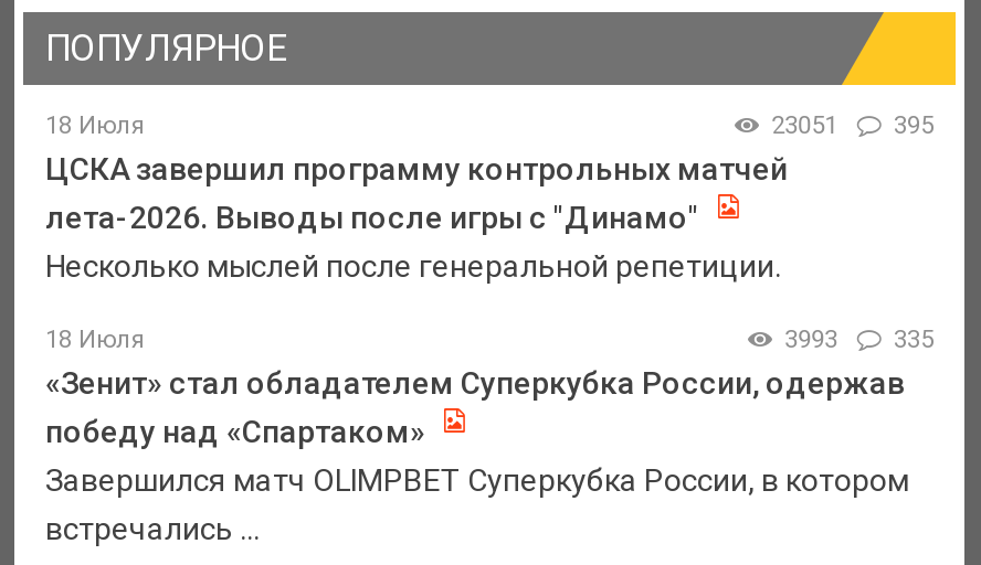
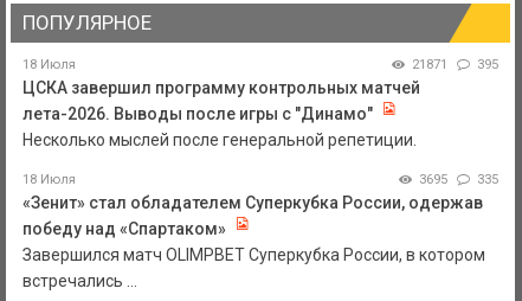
- 23051 395
+ 21871 395

- 3993 335
+ 3695 335
